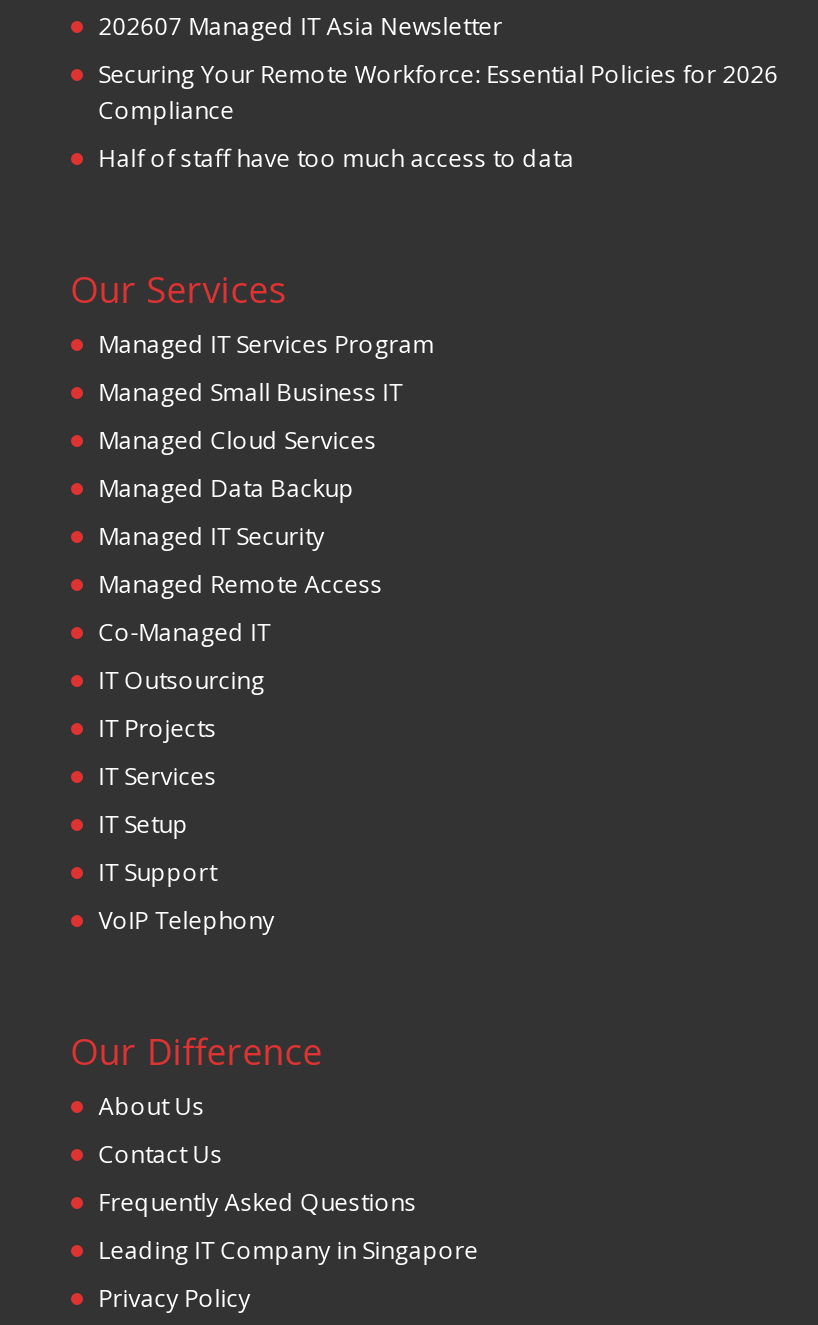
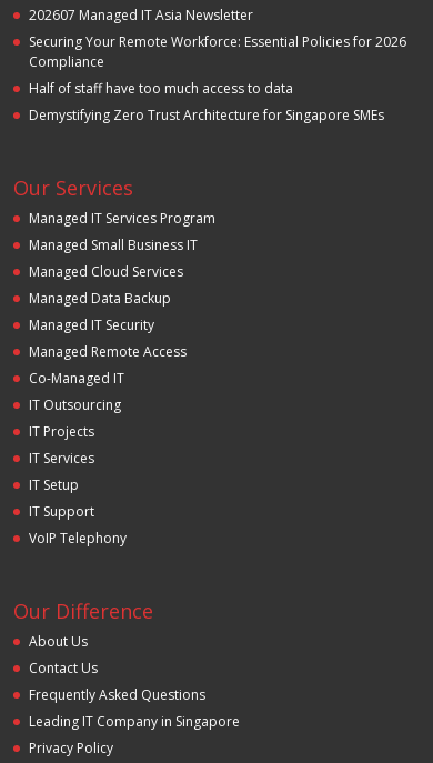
+ Demystifying Zero Trust Architecture for Singapore SMEs
